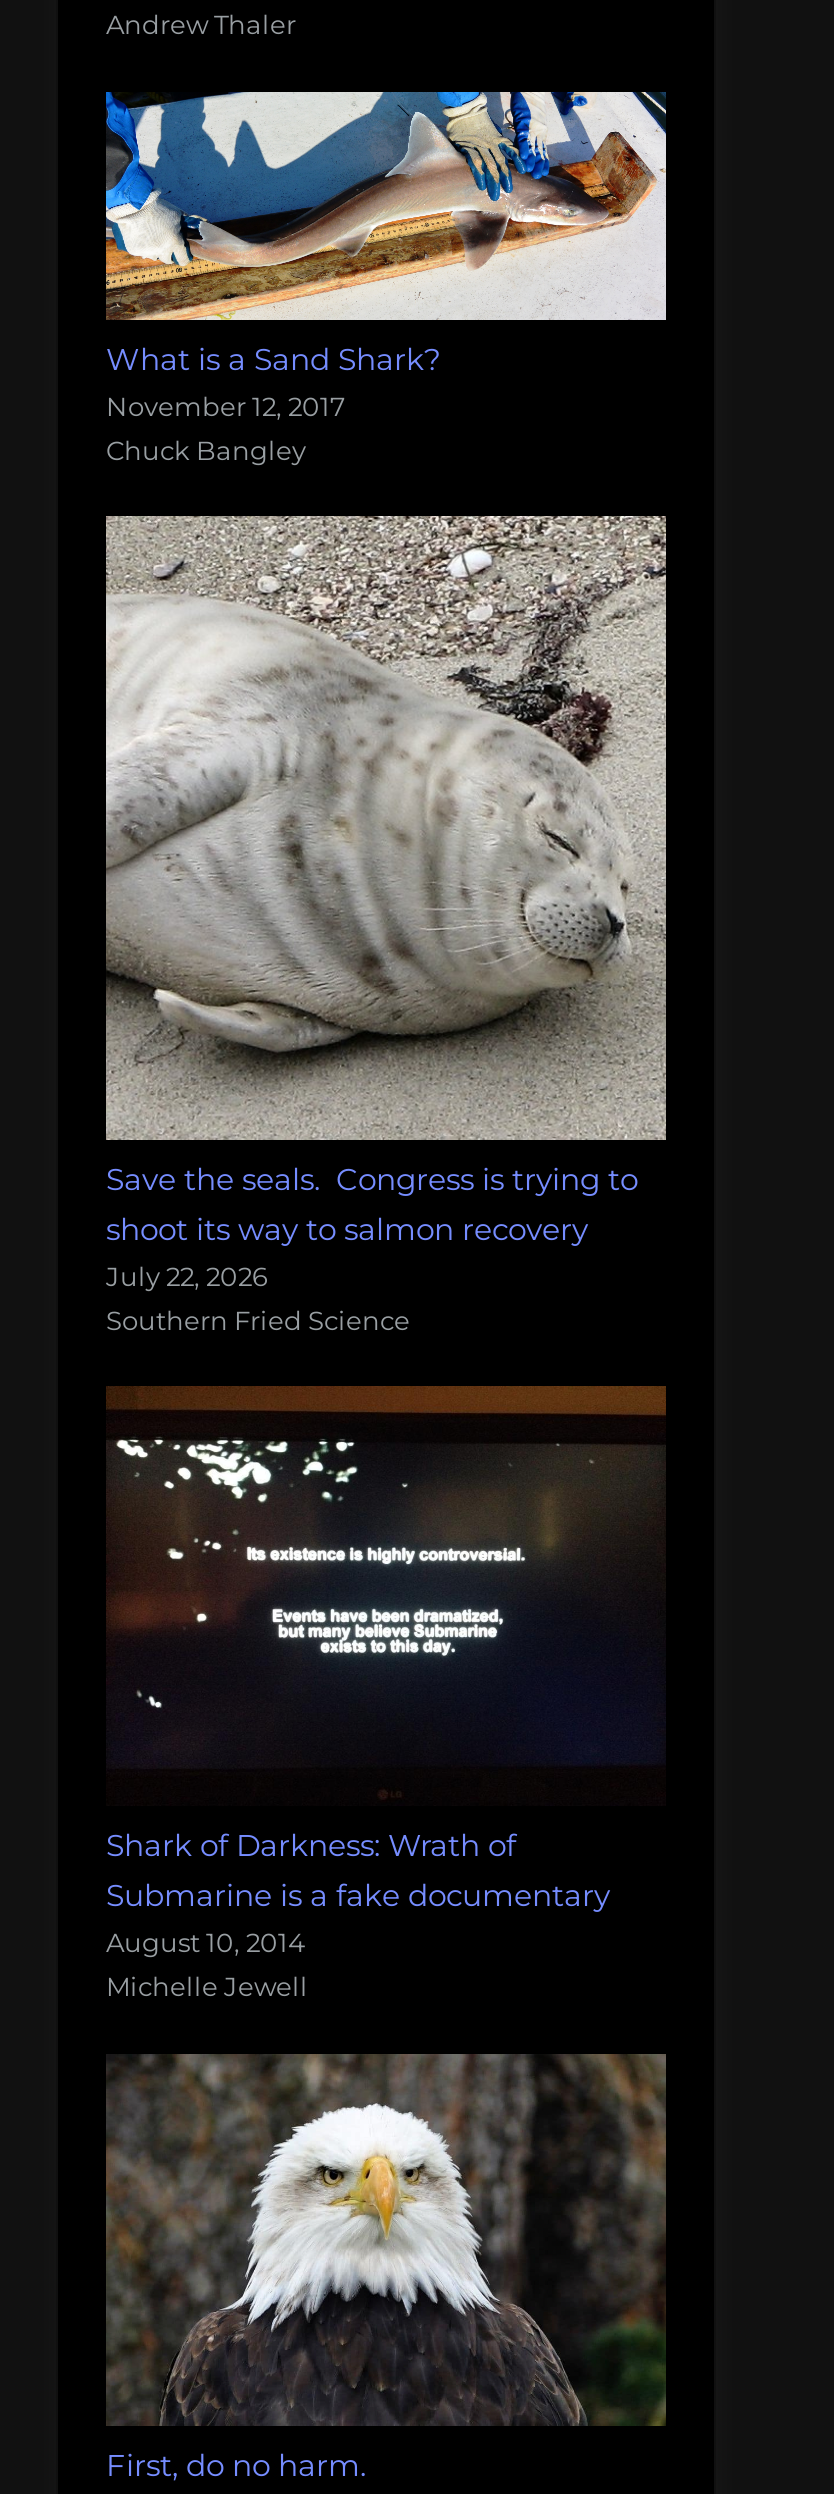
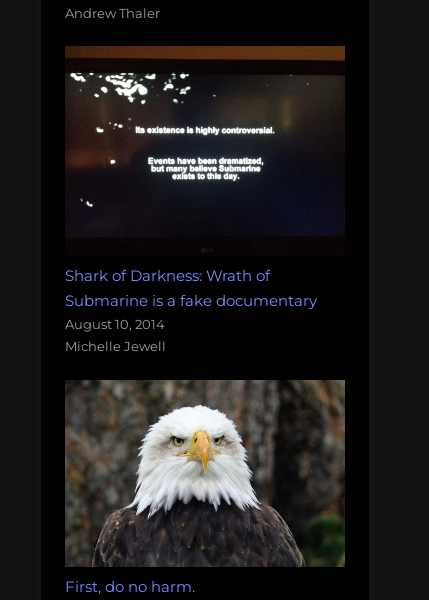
- [image]
- What is a Sand Shark?
- November 12, 2017
- Chuck Bangley

- [image]
- Save the seals. Congress is trying to
- shoot its way to salmon recovery
- July 22, 2026
- Southern Fried Science
